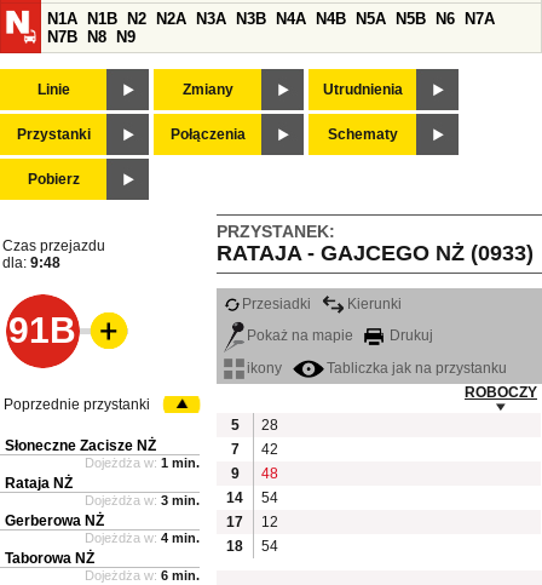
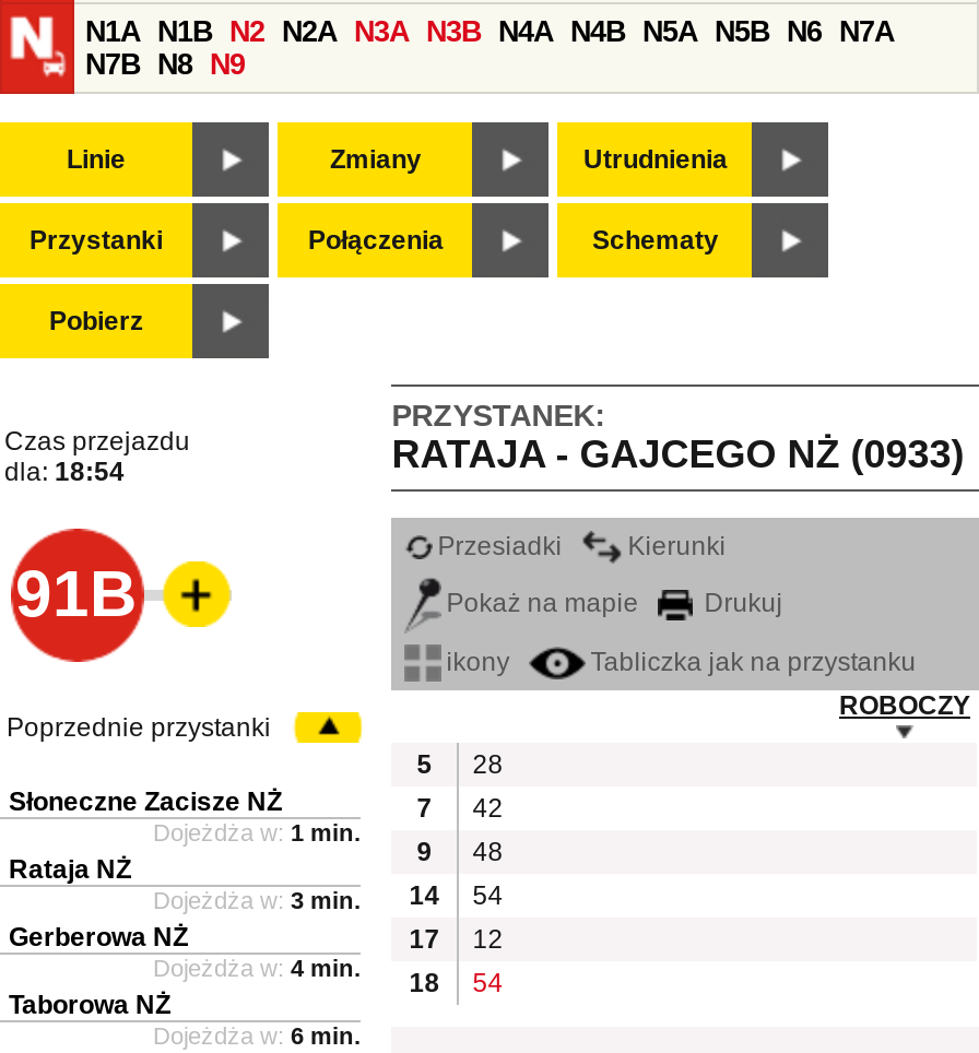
- dla: 9:48
+ dla: 18:54
